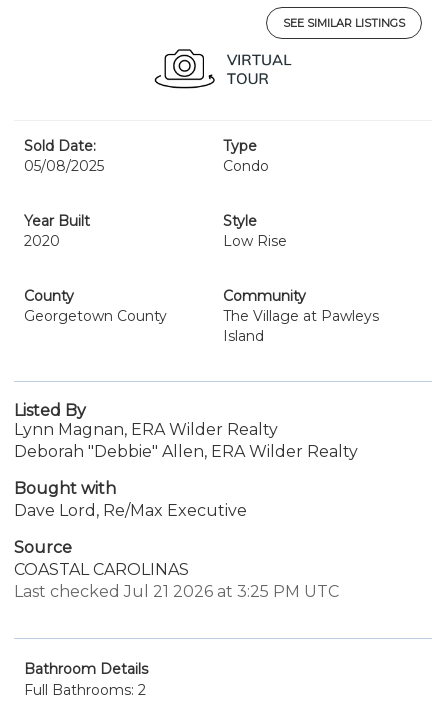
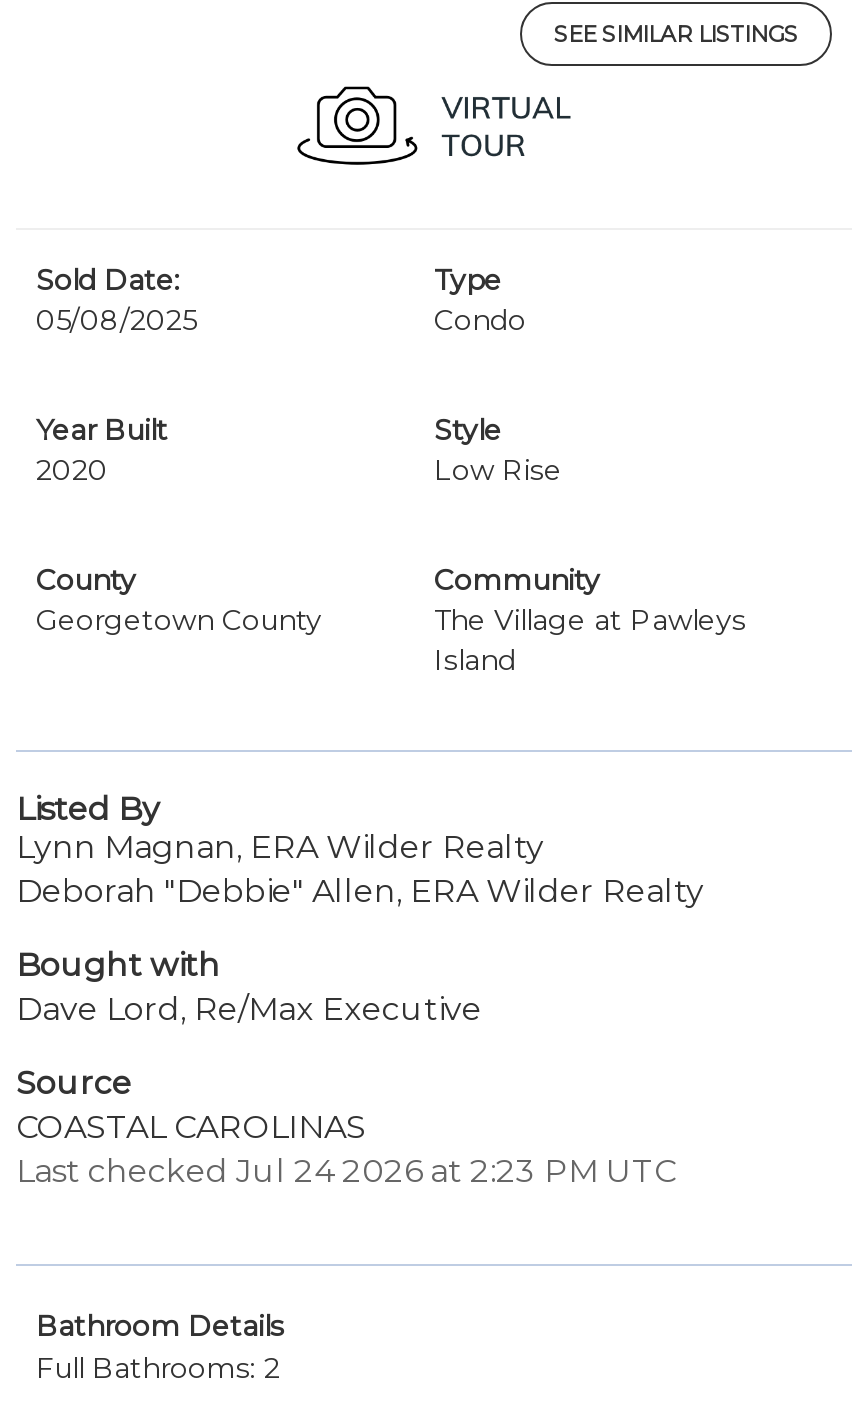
- Last checked Jul 21 2026 at 3:25 PM UTC
+ Last checked Jul 24 2026 at 2:23 PM UTC
